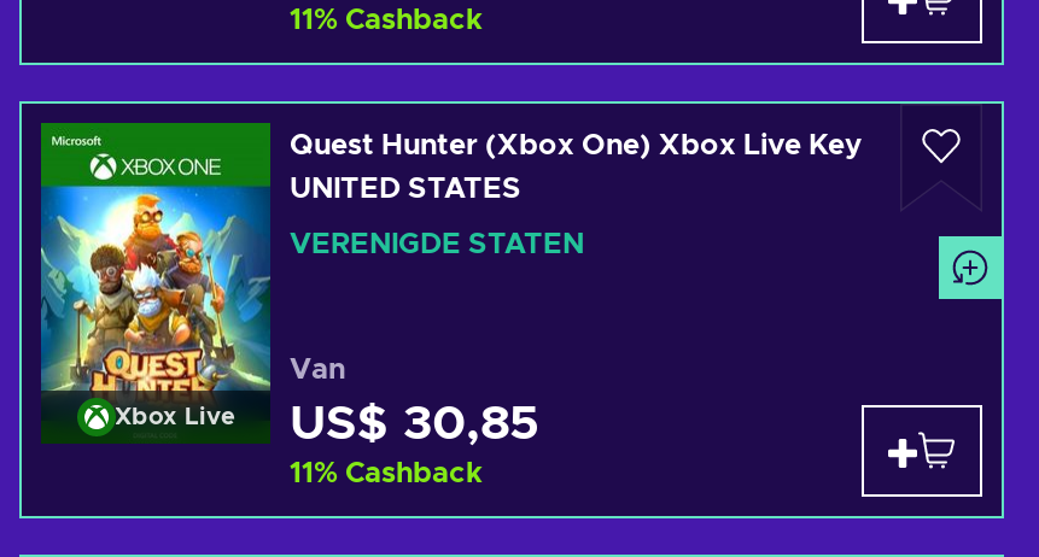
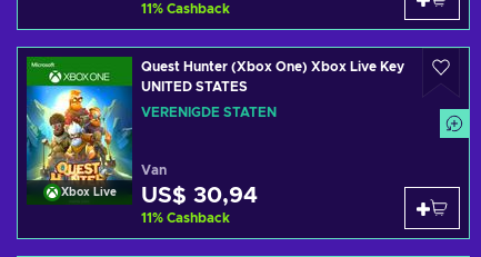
- US$ 30,85
+ US$ 30,94
